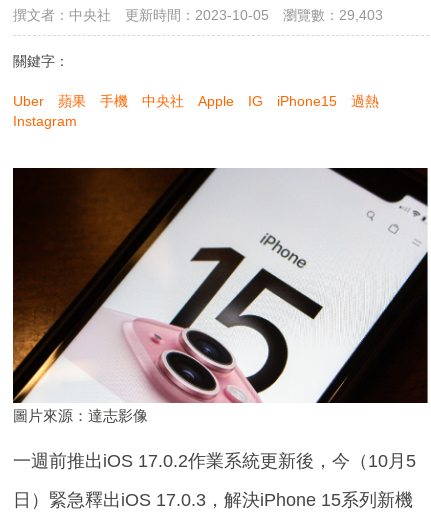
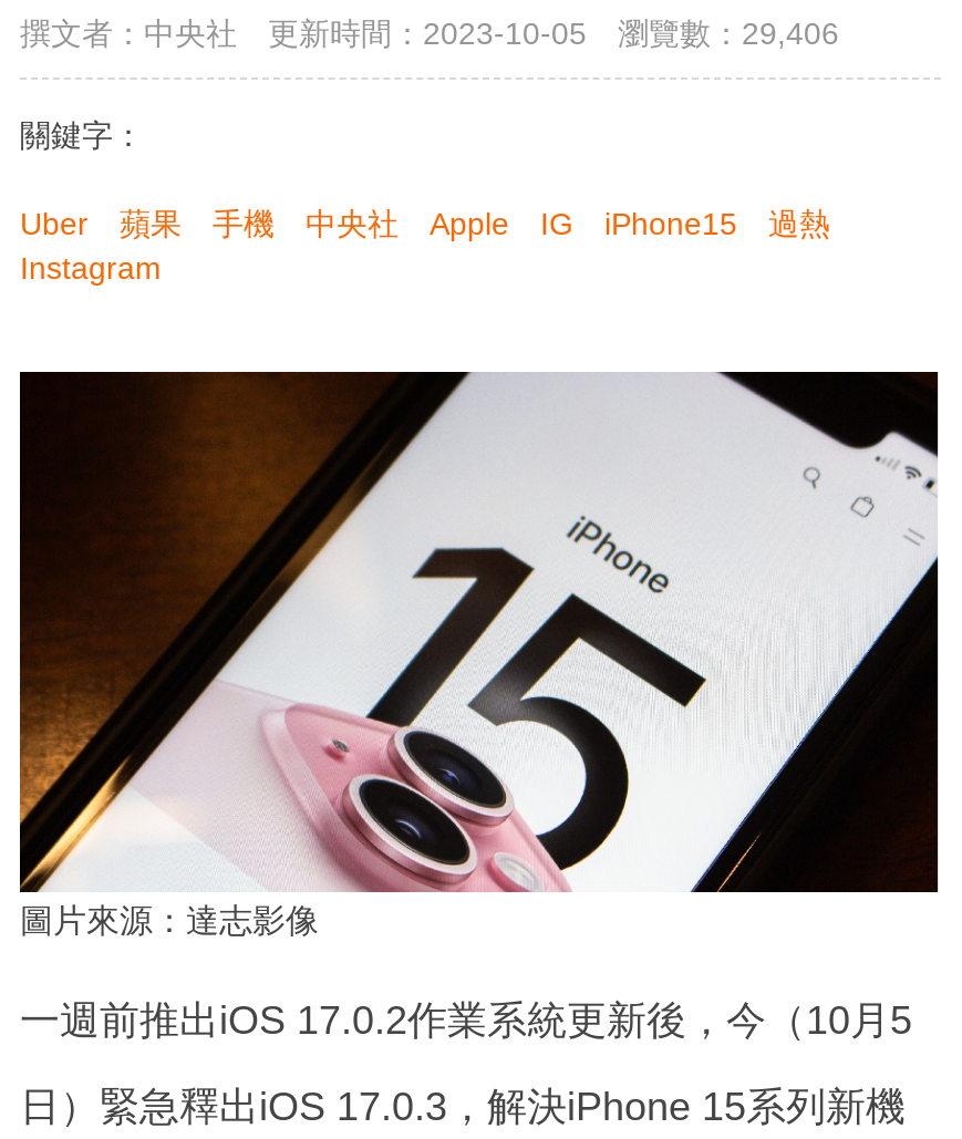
- 撰文者：中央社 更新時間：2023-10-05 瀏覽數：29,403
+ 撰文者：中央社 更新時間：2023-10-05 瀏覽數：29,406
